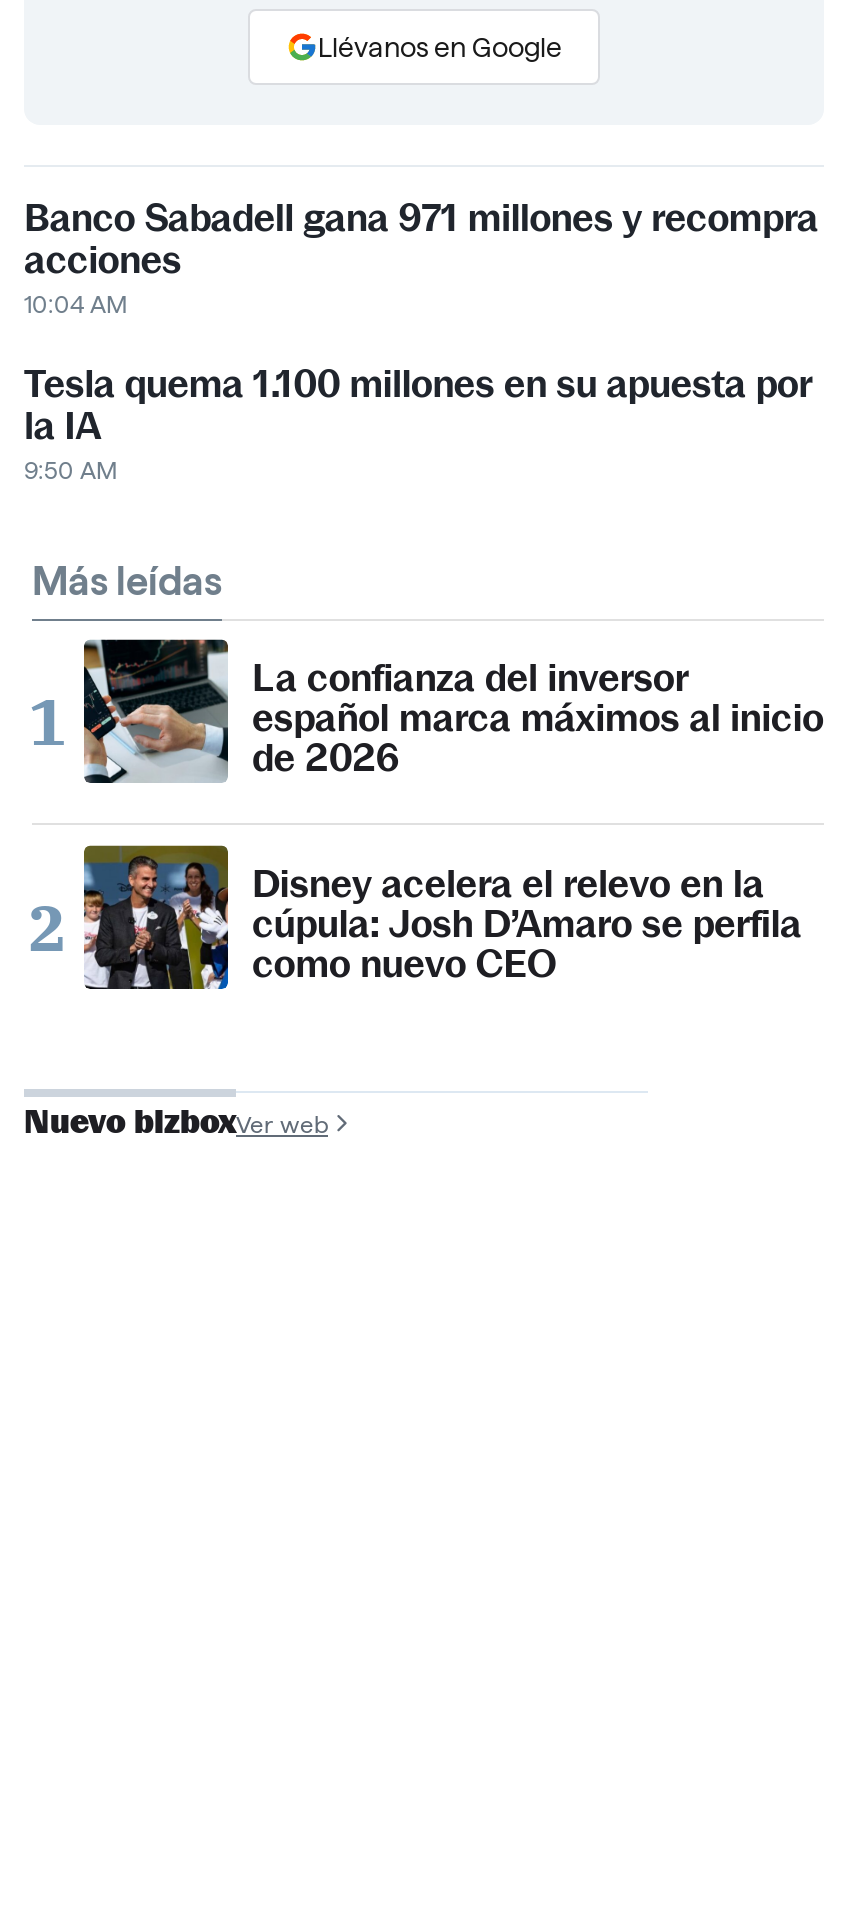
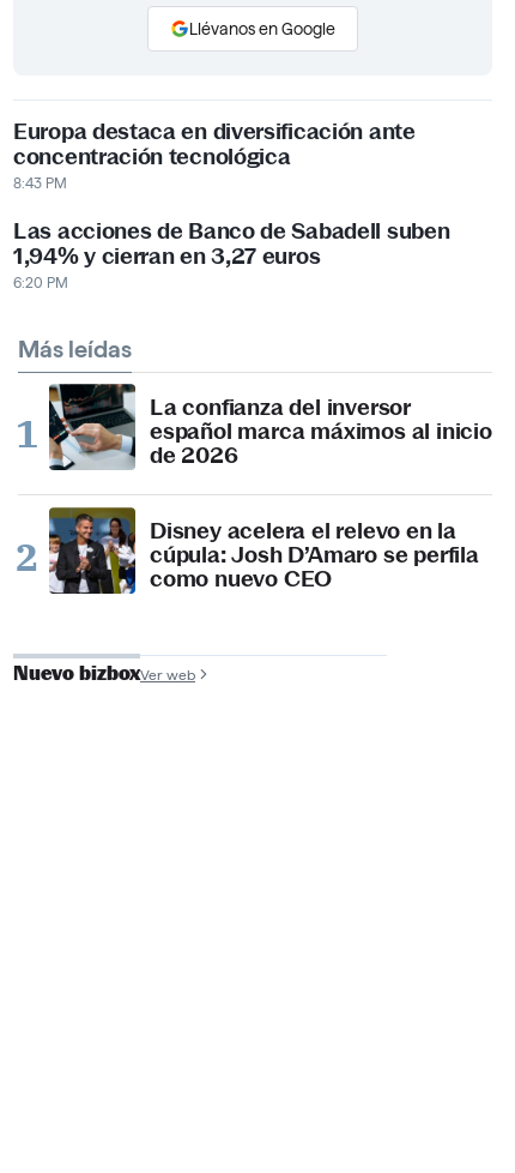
- Banco Sabadell gana 971 millones y recompra
- acciones
- 10:04 AM
+ Europa destaca en diversificación ante
+ concentración tecnológica
+ 8:43 PM

- Tesla quema 1.100 millones en su apuesta por
- la IA
- 9:50 AM
+ Las acciones de Banco de Sabadell suben
+ 1,94% y cierran en 3,27 euros
+ 6:20 PM
